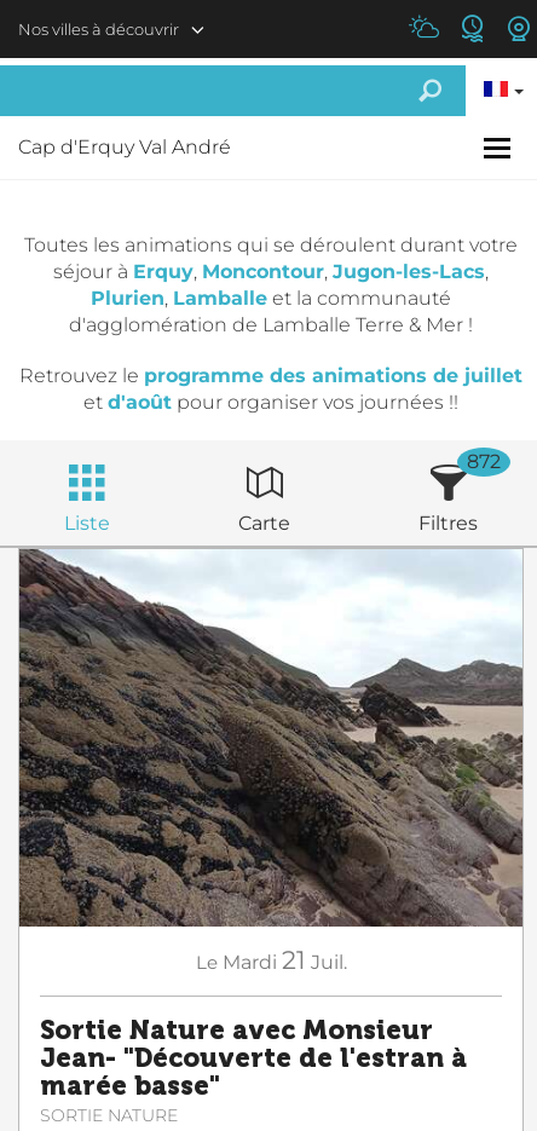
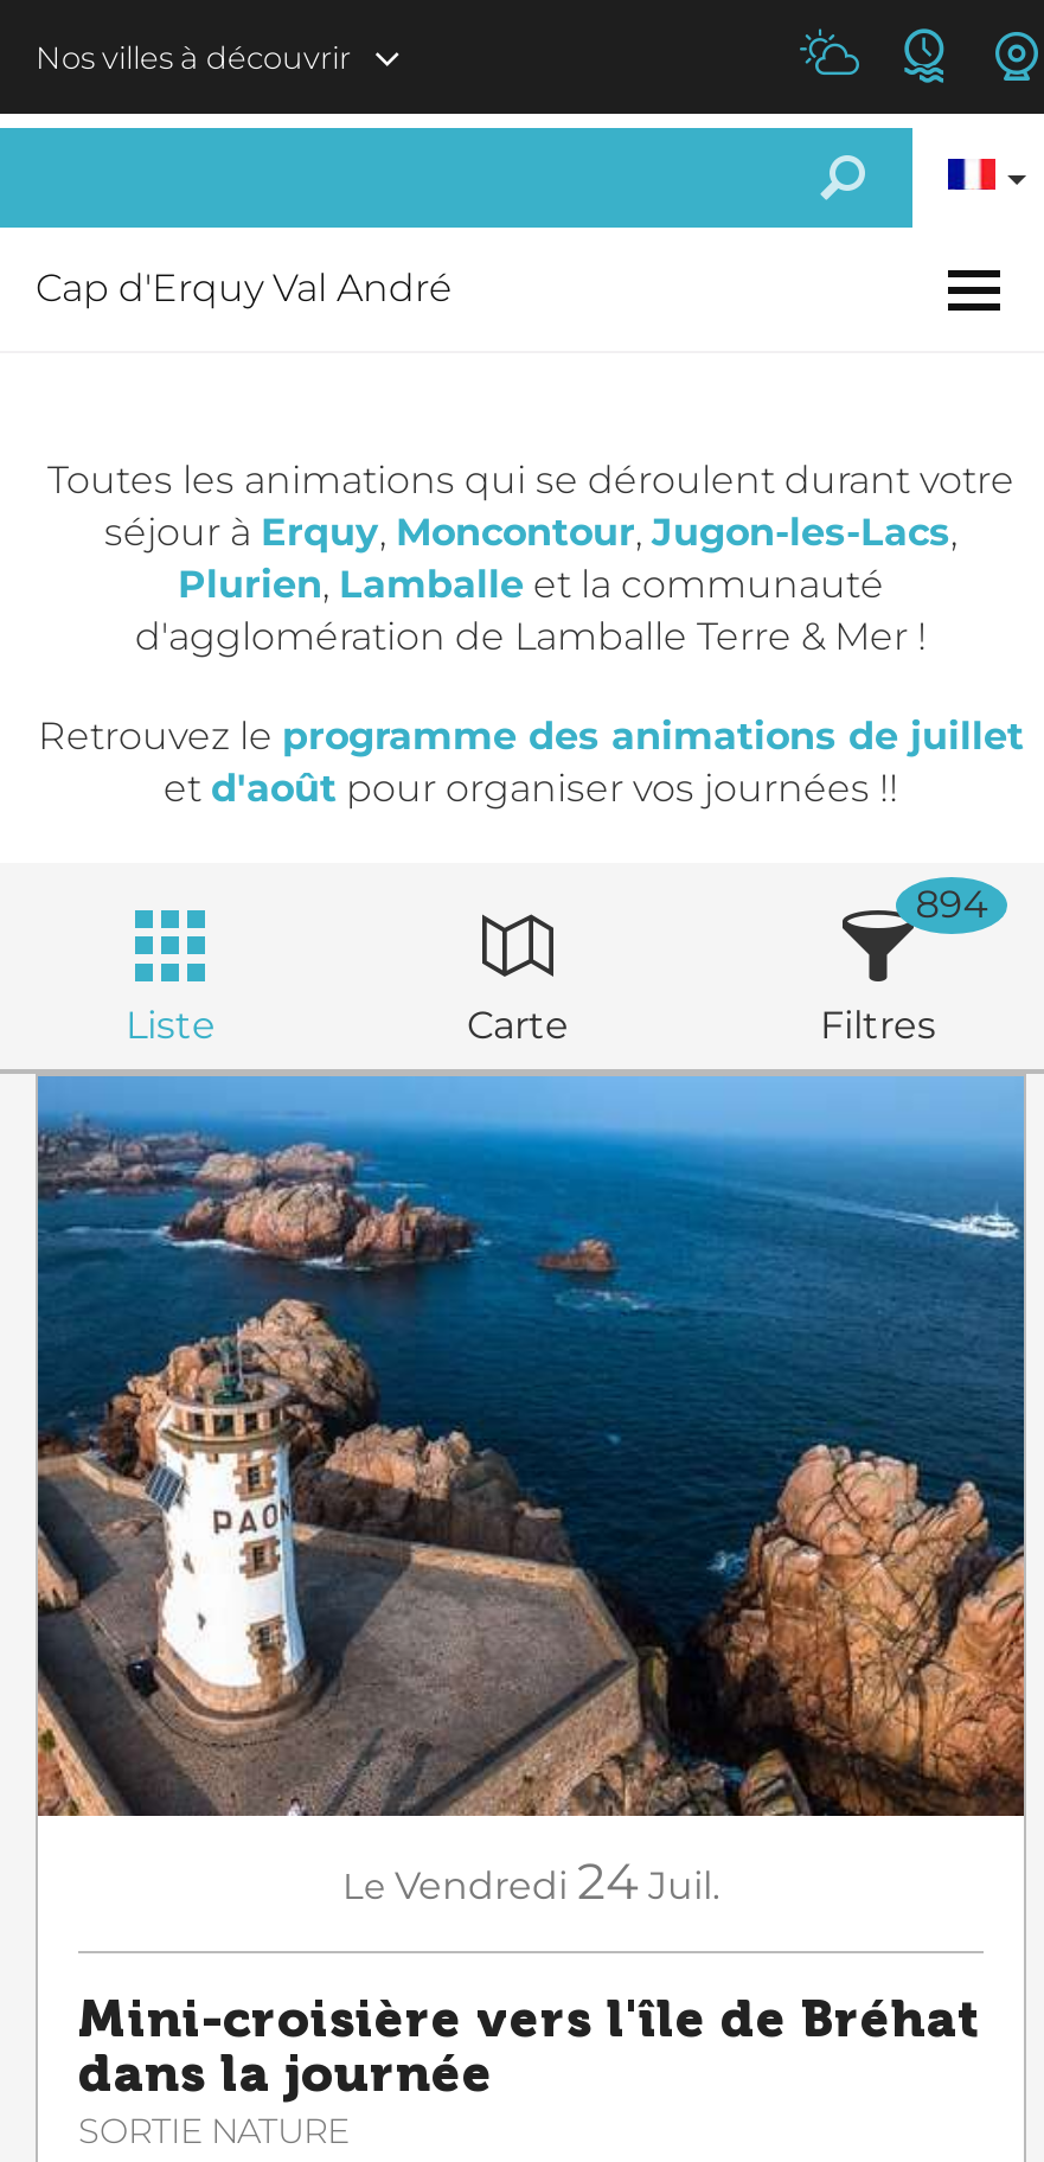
- 872
+ 894

- [image]
- Le Mardi 21 Juil.
+ [image]
+ Le Vendredi 24 Juil.

- Sortie Nature avec Monsieur
- Jean- "Découverte de l'estran à
- marée basse"
+ Mini-croisière vers l'île de Bréhat
+ dans la journée
